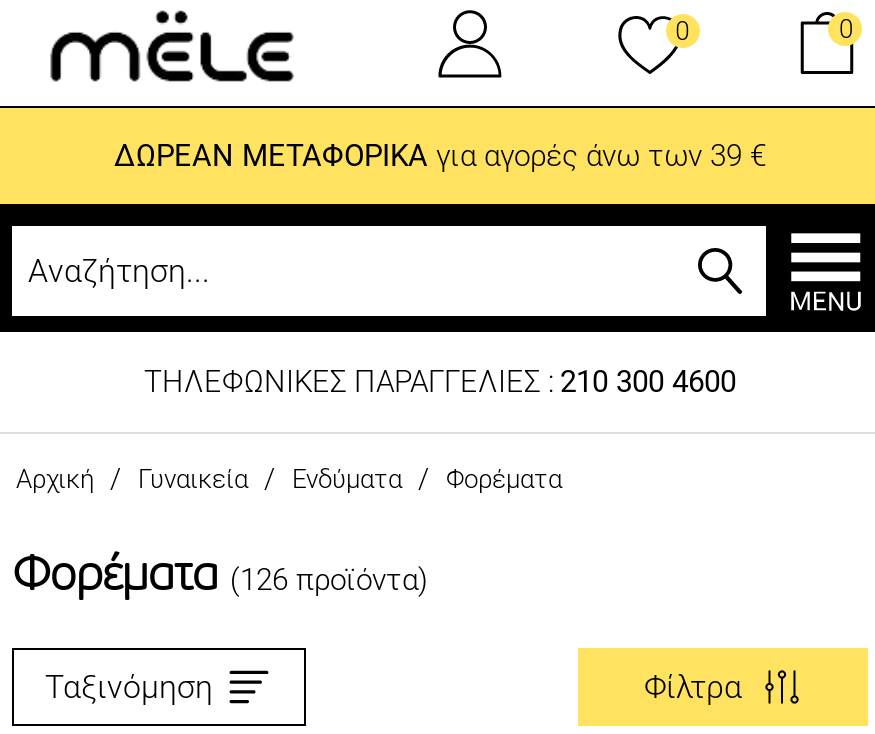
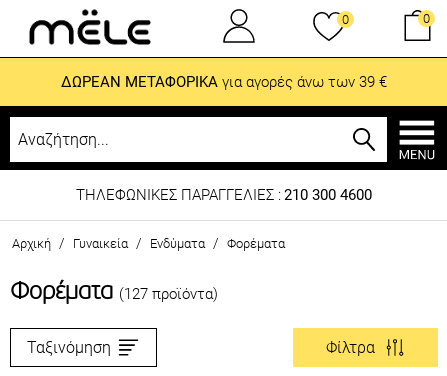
- Φορέματα (126 προϊόντα)
+ Φορέματα (127 προϊόντα)
